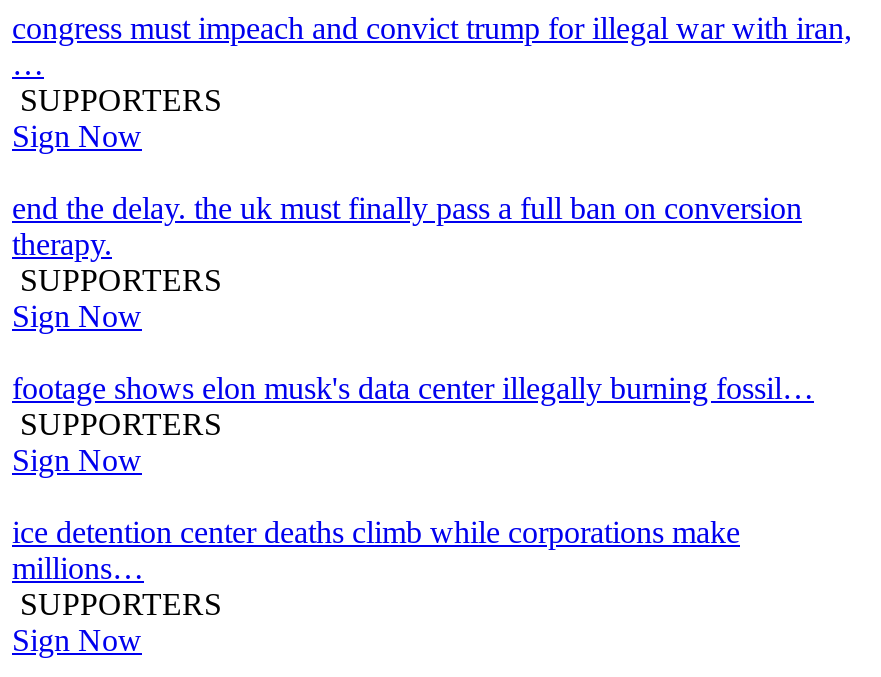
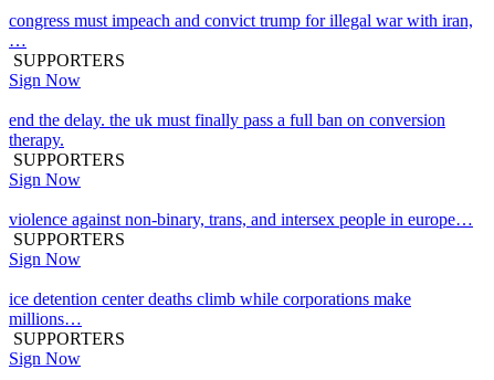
- footage shows elon musk's data center illegally burning fossil…
+ violence against non-binary, trans, and intersex people in europe…
